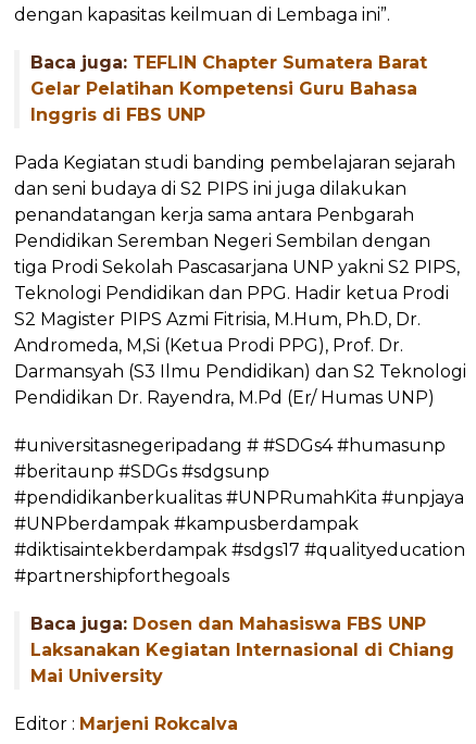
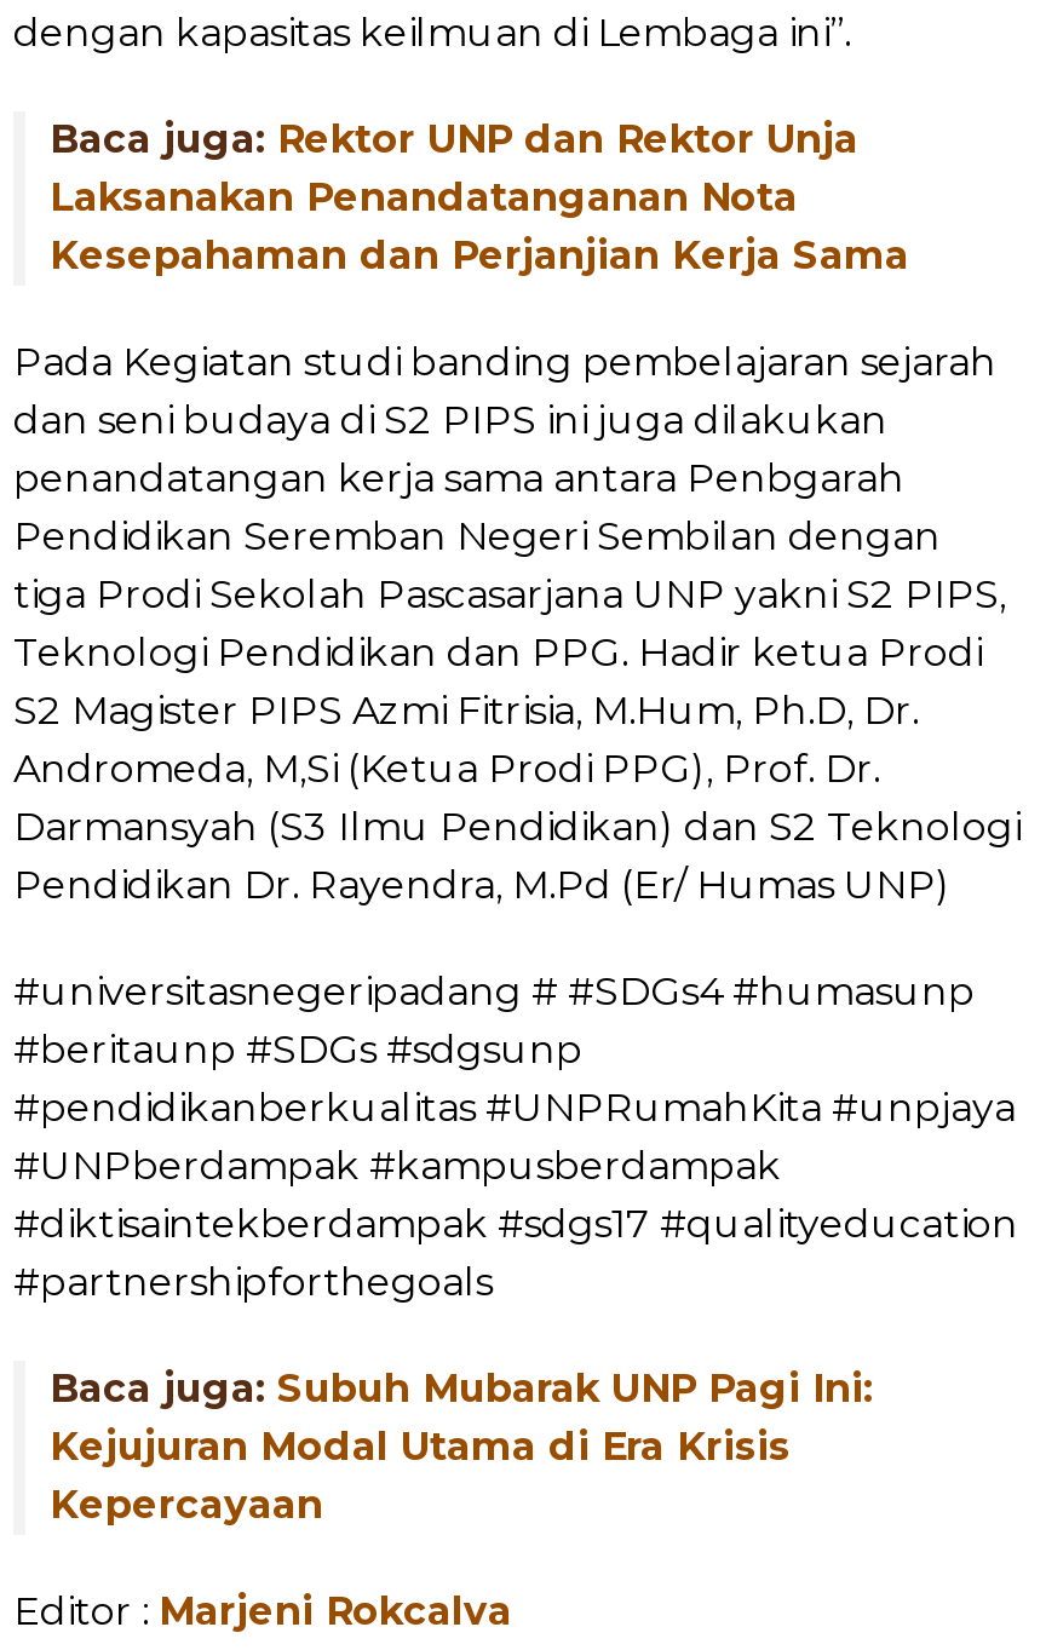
- Baca juga: TEFLIN Chapter Sumatera Barat
- Gelar Pelatihan Kompetensi Guru Bahasa
- Inggris di FBS UNP
+ Baca juga: Rektor UNP dan Rektor Unja
+ Laksanakan Penandatanganan Nota
+ Kesepahaman dan Perjanjian Kerja Sama

- Baca juga: Dosen dan Mahasiswa FBS UNP
- Laksanakan Kegiatan Internasional di Chiang
- Mai University
+ Baca juga: Subuh Mubarak UNP Pagi Ini:
+ Kejujuran Modal Utama di Era Krisis
+ Kepercayaan
